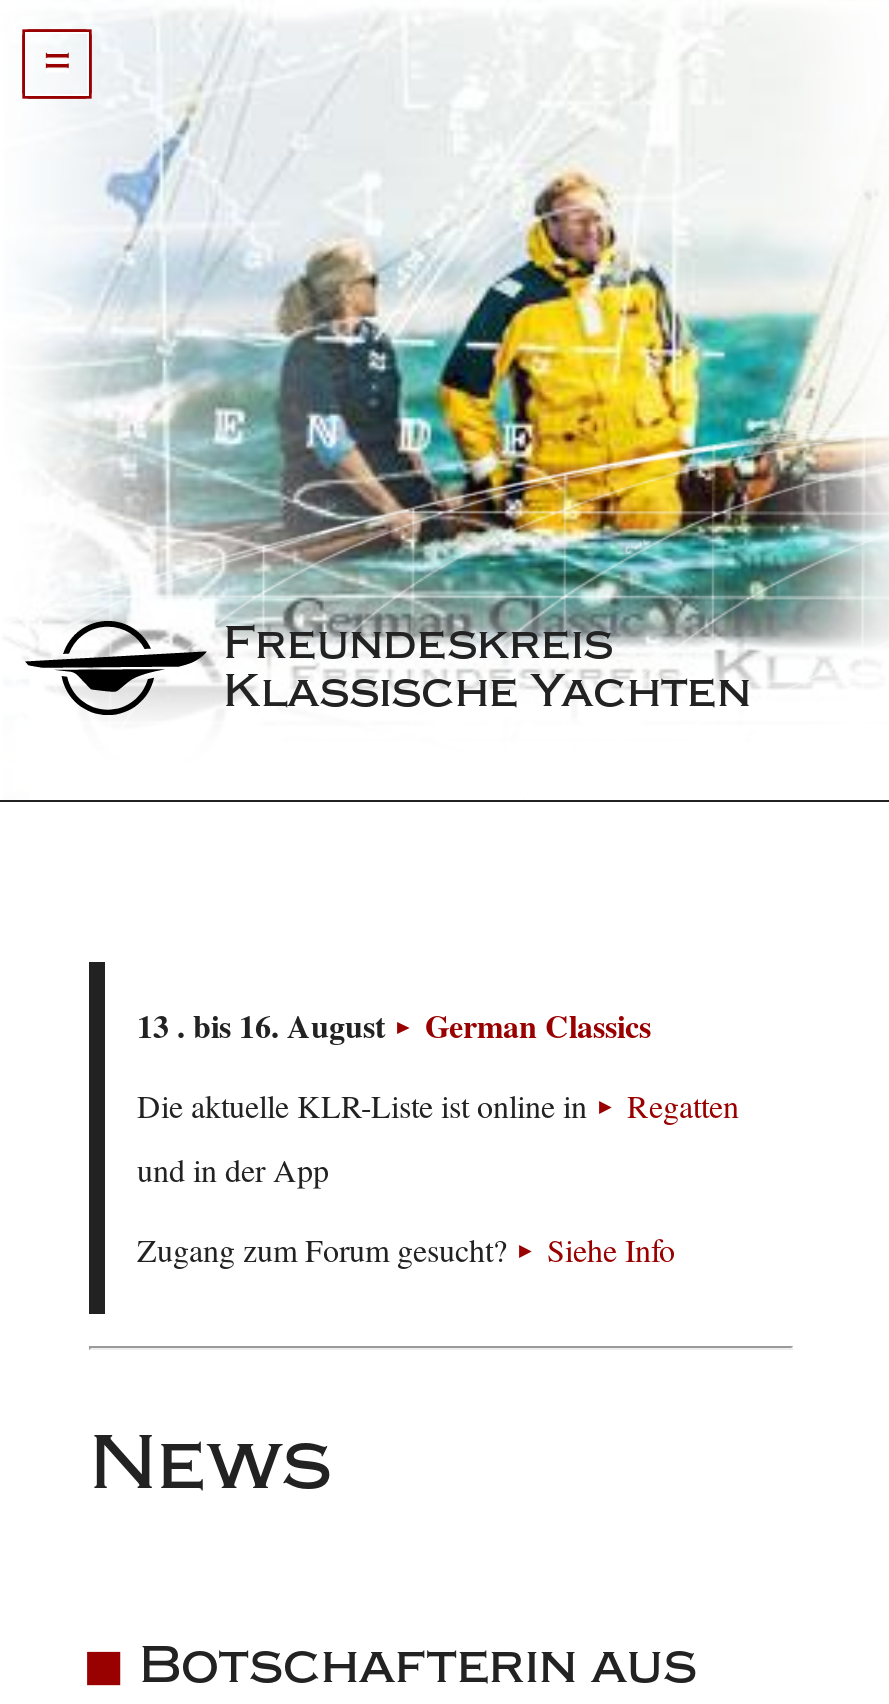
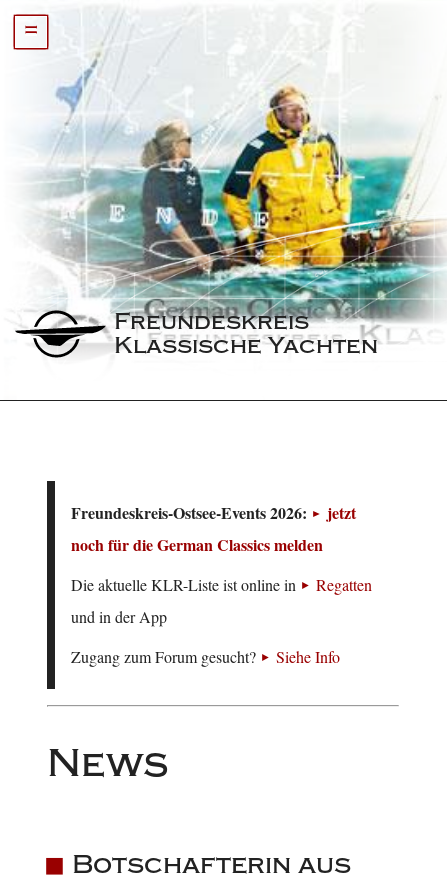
- 13 . bis 16. August
- German Classics
+ Freundeskreis-Ostsee-Events 2026:
+ jetzt
+ noch für die German Classics melden
